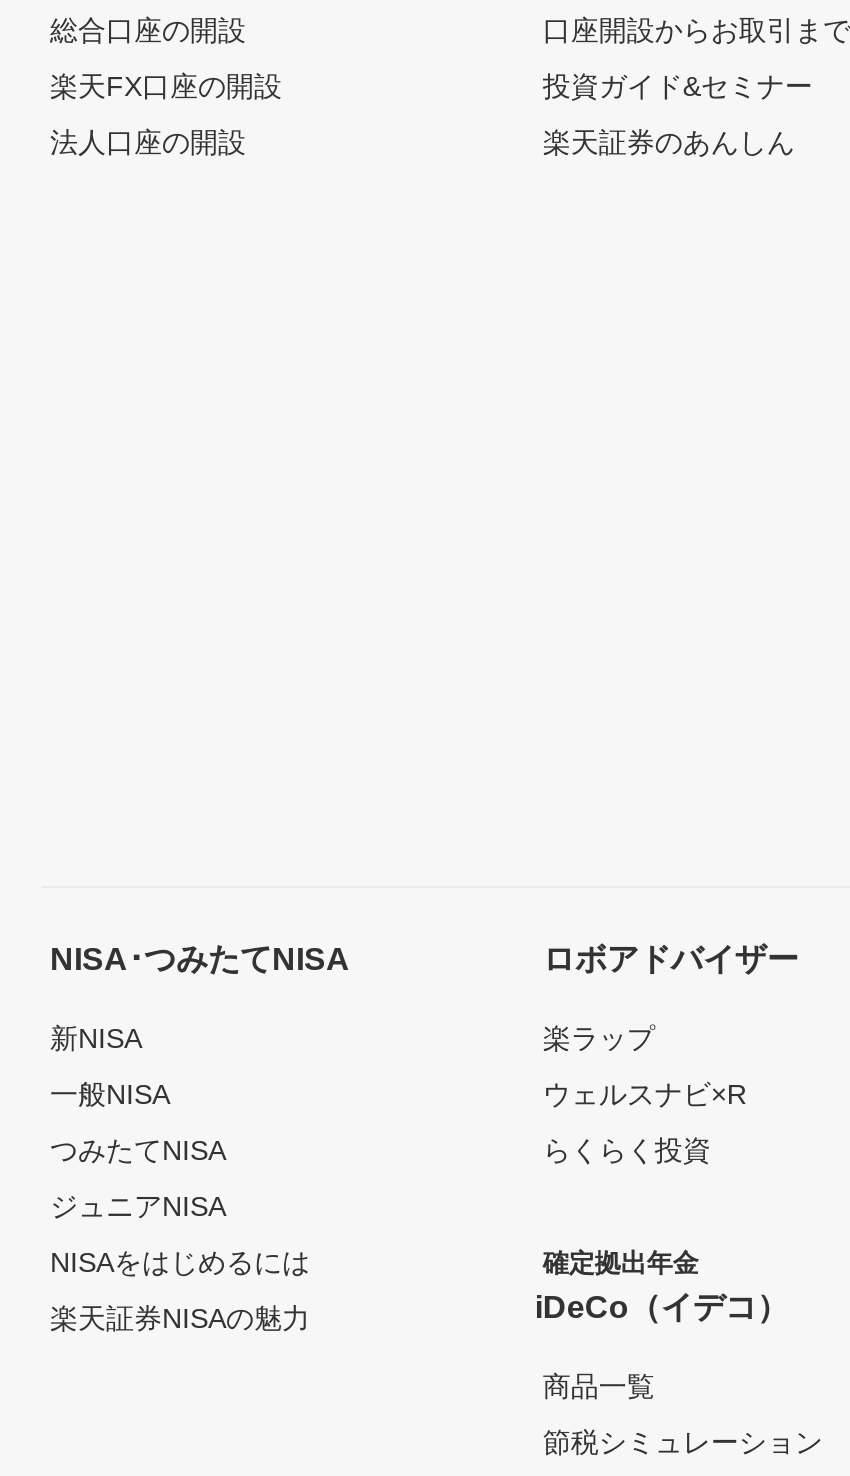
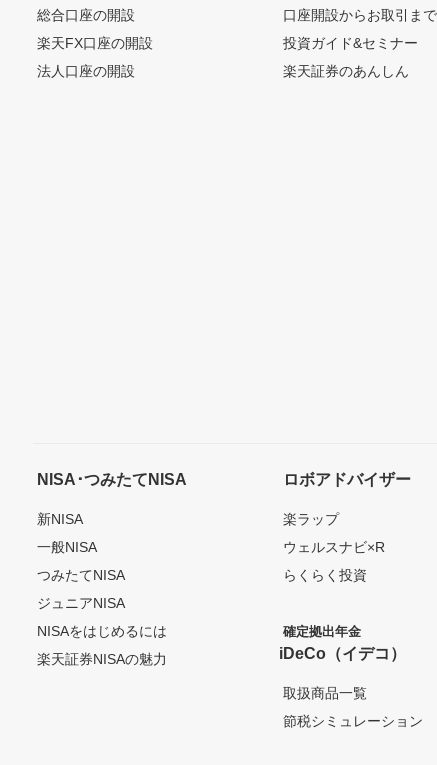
- 商品一覧
+ 取扱商品一覧
